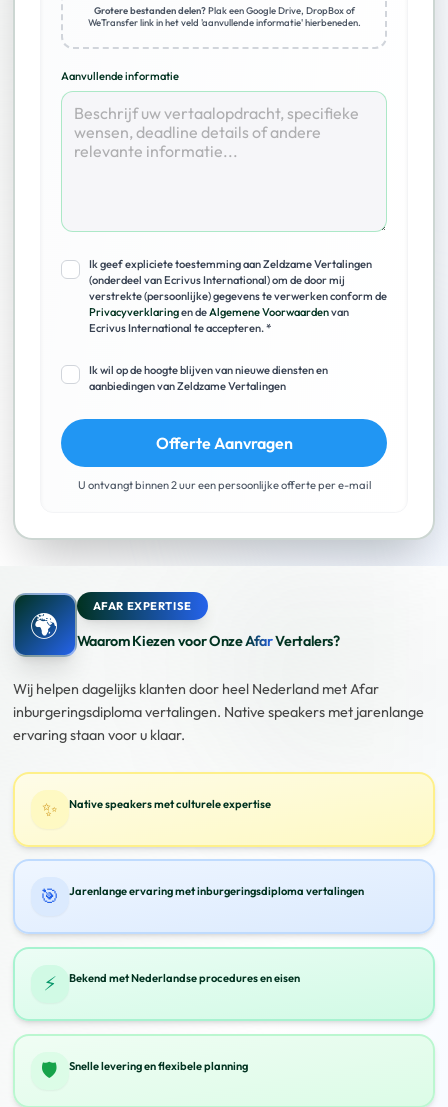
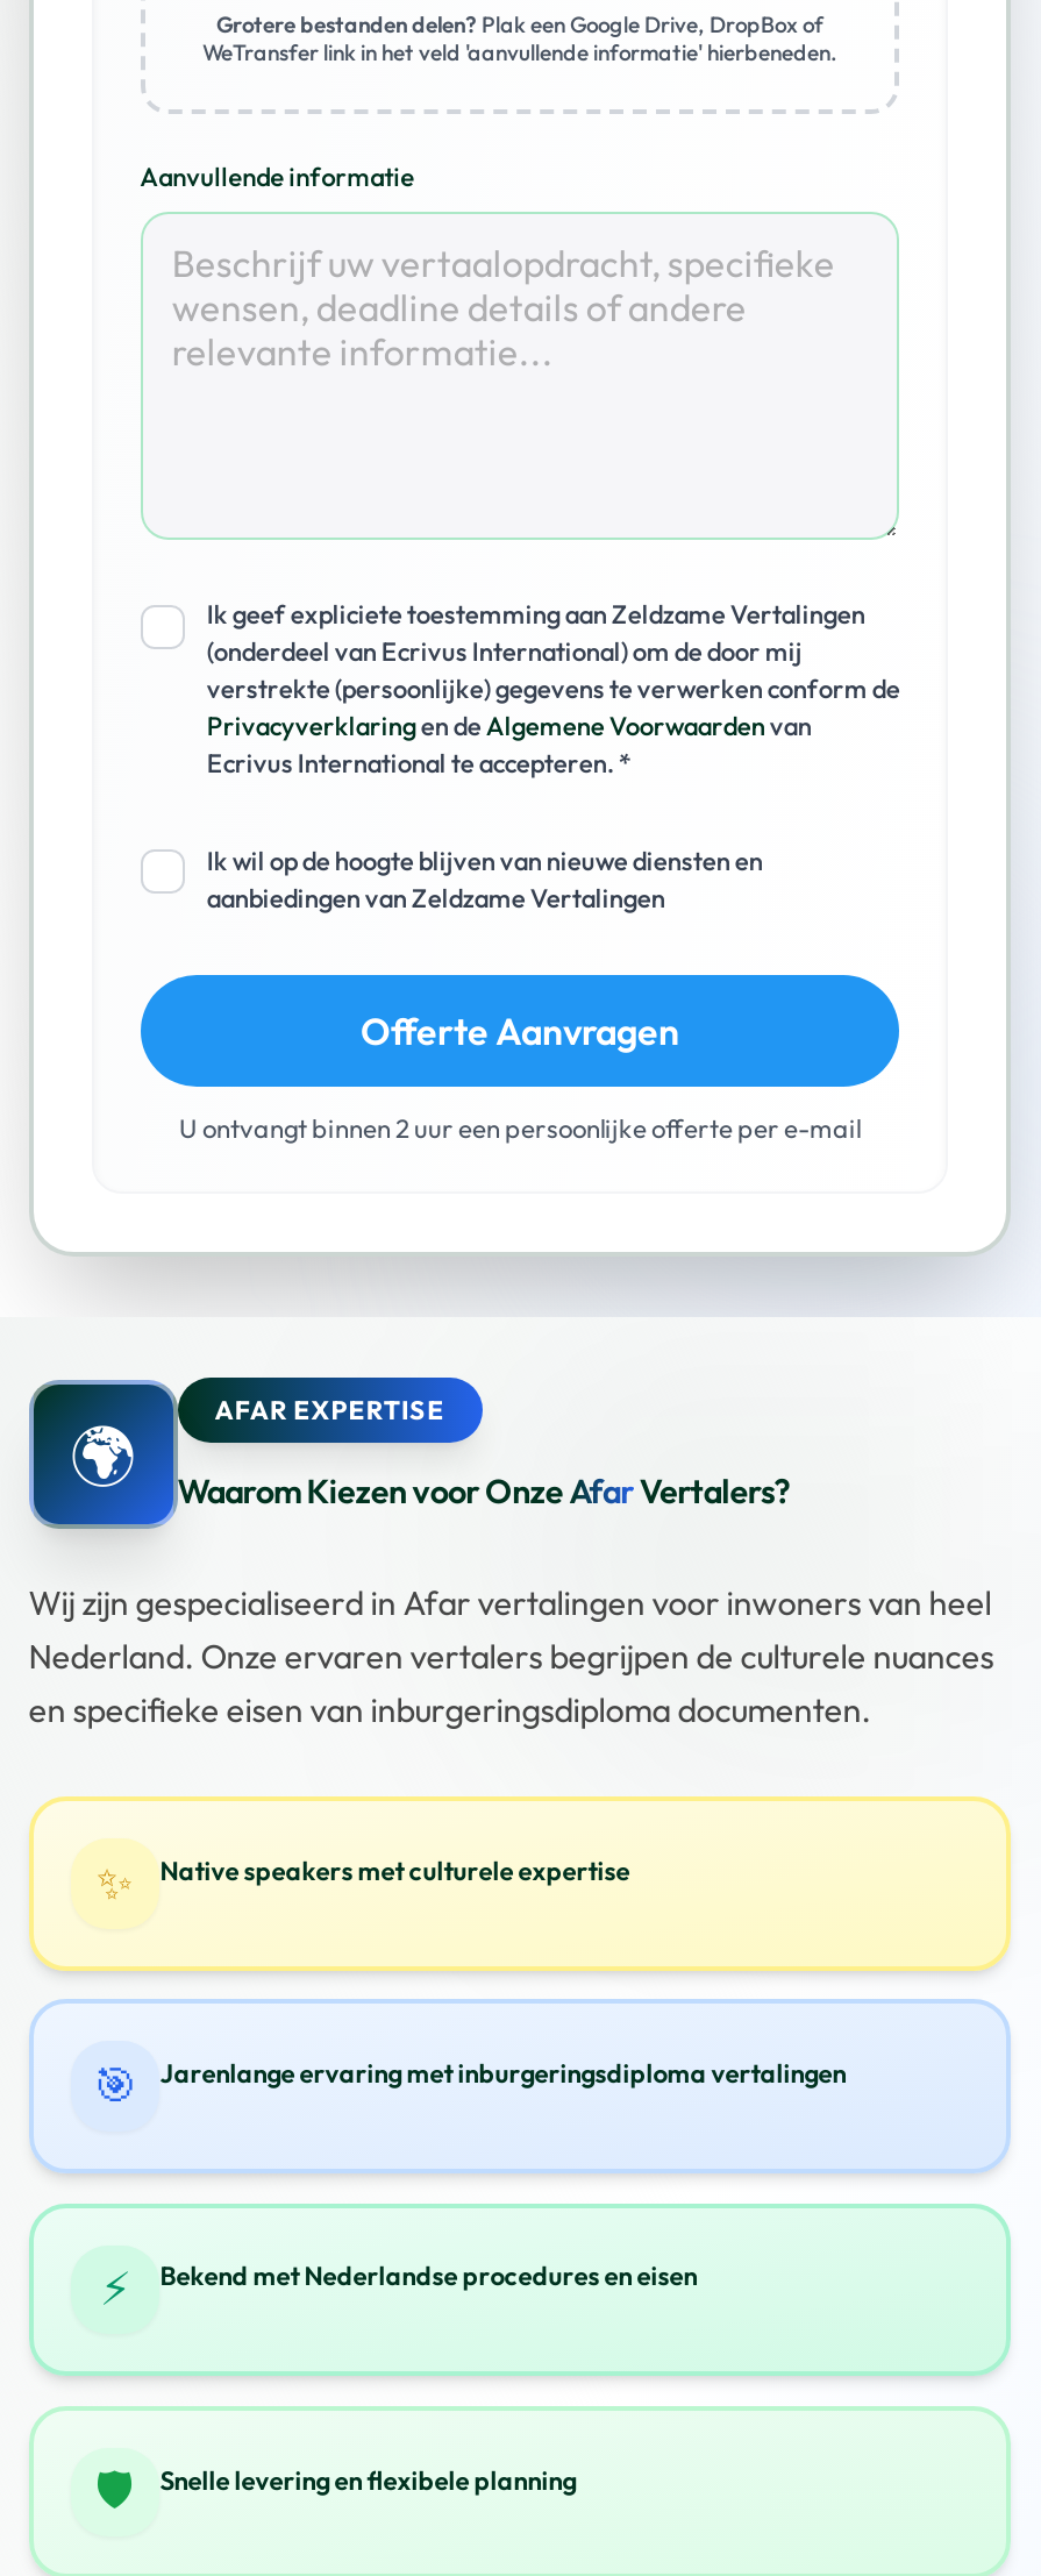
- Wij helpen dagelijks klanten door heel Nederland met Afar
- inburgeringsdiploma vertalingen. Native speakers met jarenlange
- ervaring staan voor u klaar.
+ Wij zijn gespecialiseerd in Afar vertalingen voor inwoners van heel
+ Nederland. Onze ervaren vertalers begrijpen de culturele nuances
+ en specifieke eisen van inburgeringsdiploma documenten.
